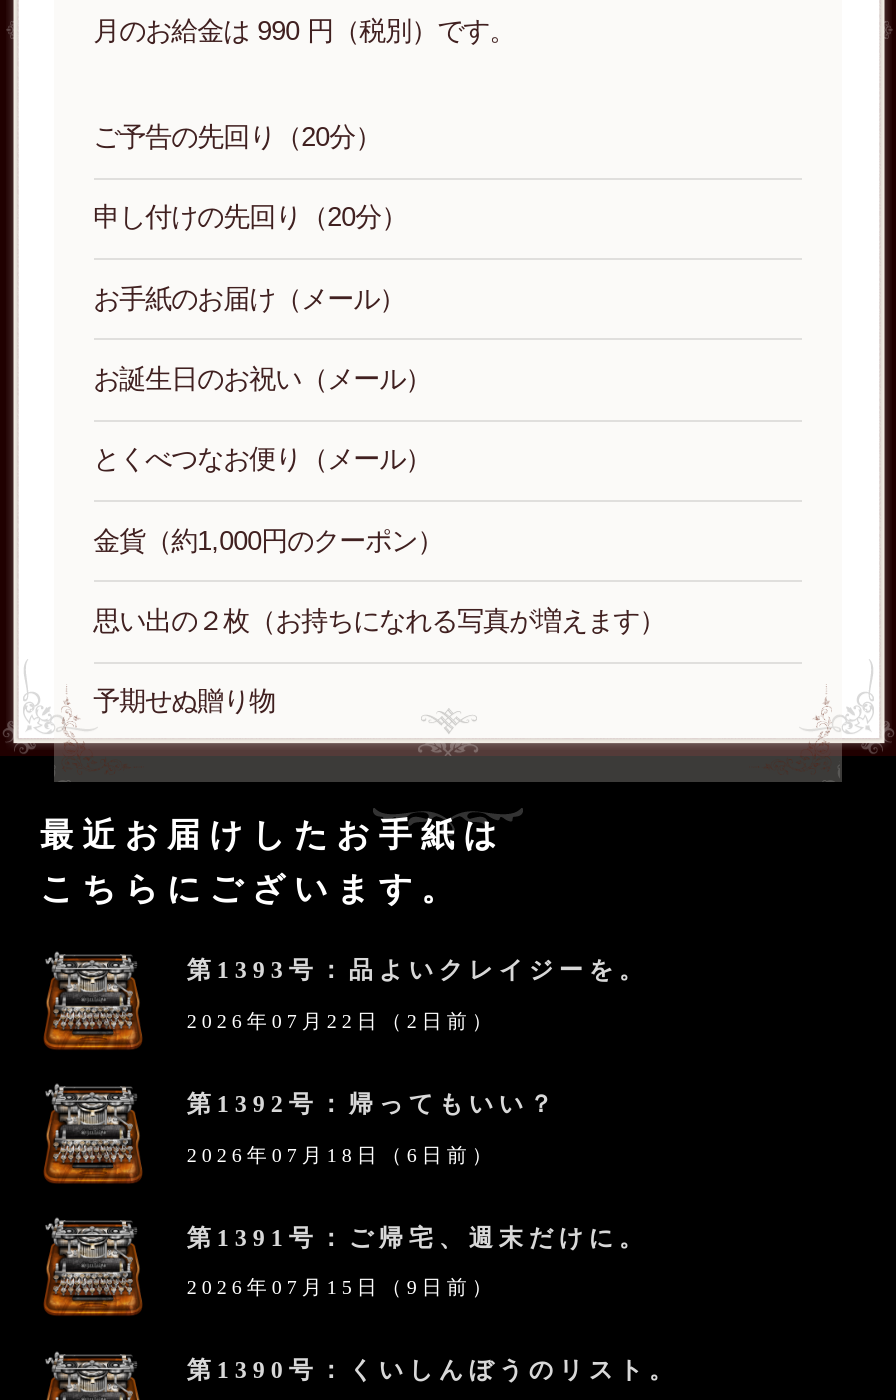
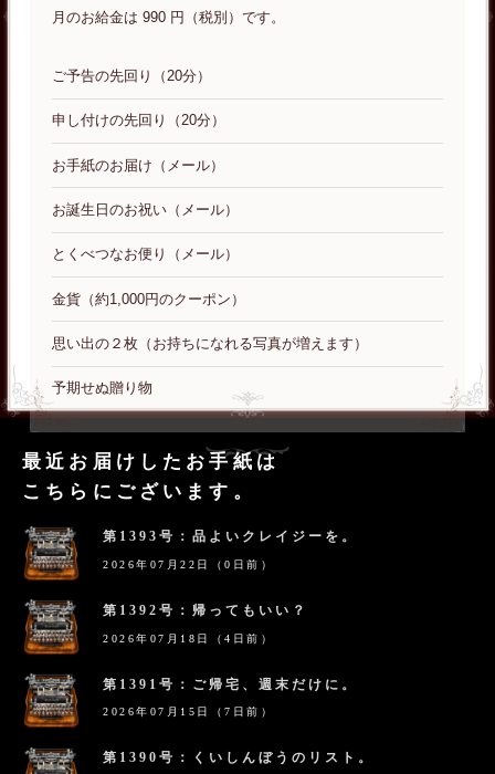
- 2026年07月22日（2日前）
+ 2026年07月22日（0日前）

- 2026年07月18日（6日前）
+ 2026年07月18日（4日前）

- 2026年07月15日（9日前）
+ 2026年07月15日（7日前）
